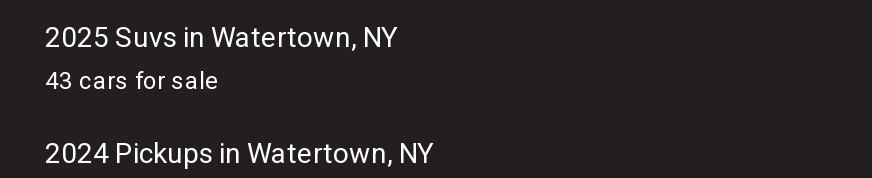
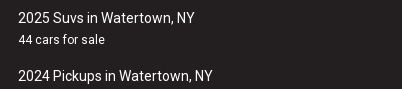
- 43 cars for sale
+ 44 cars for sale
